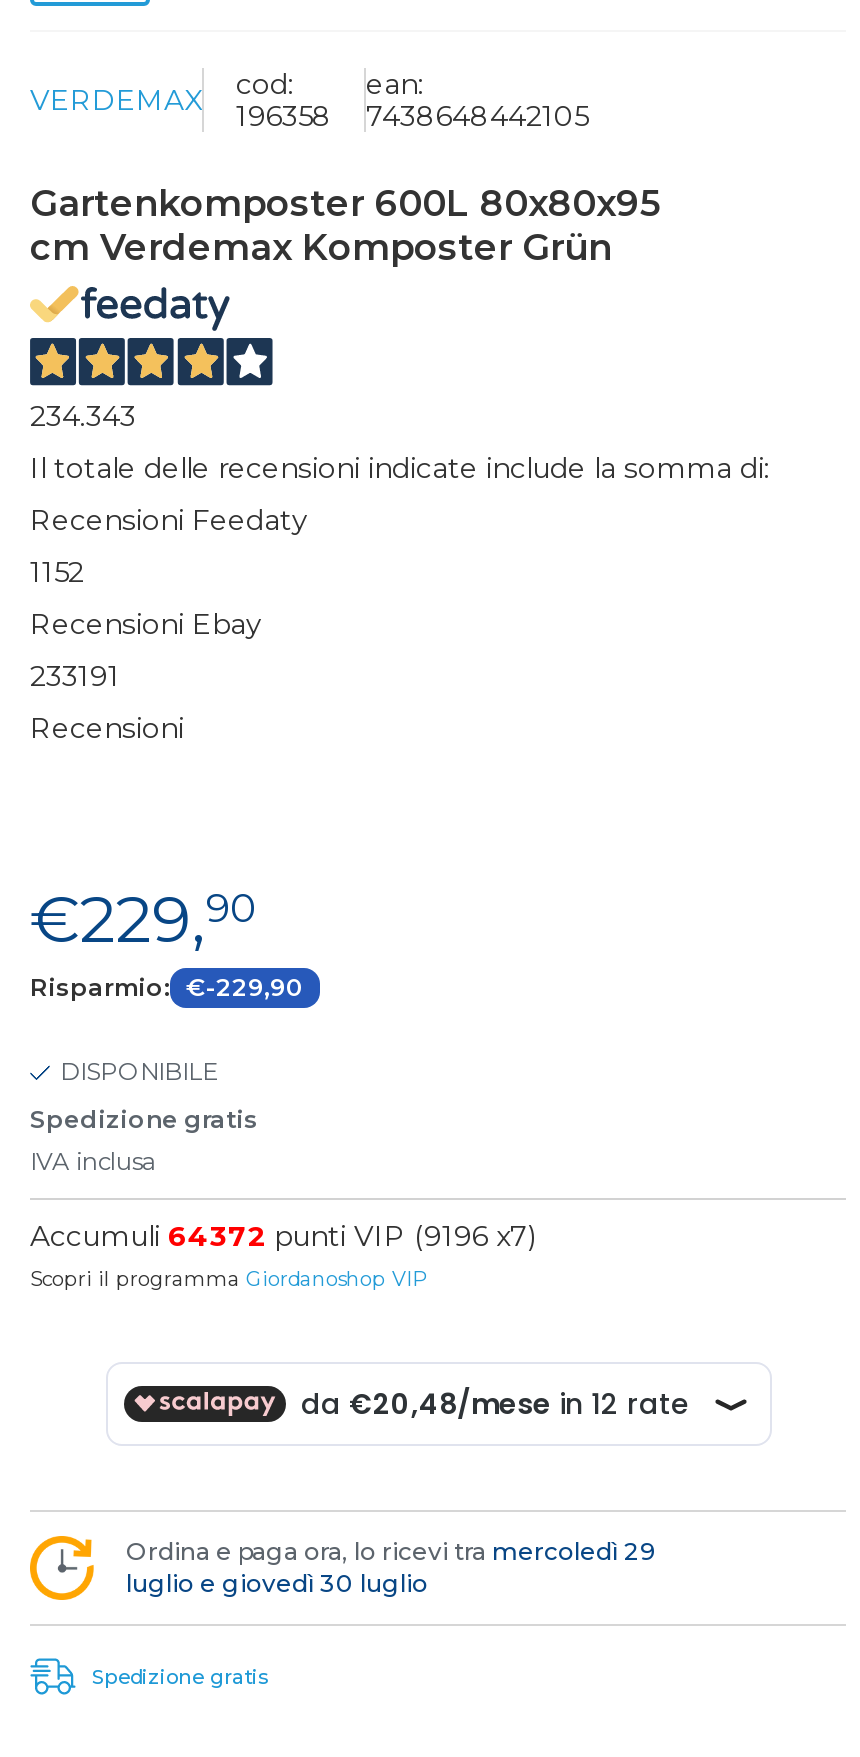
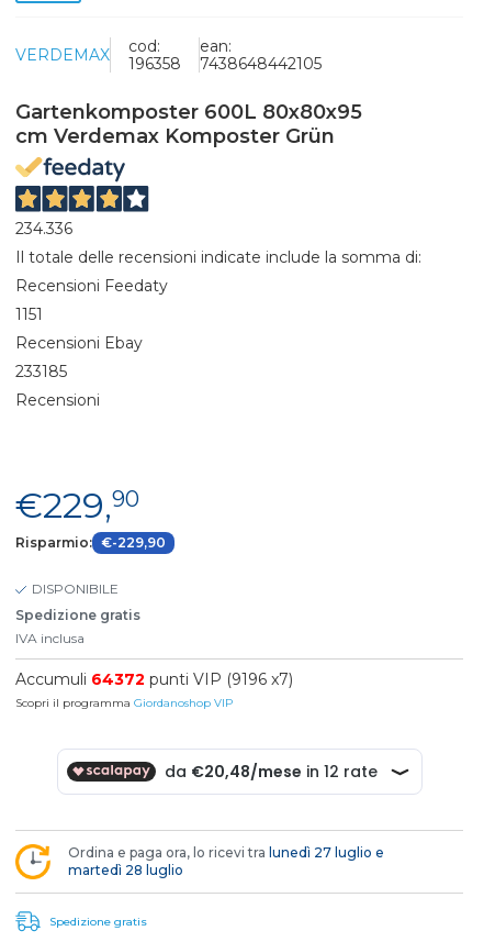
- 234.343
+ 234.336

- 1152
+ 1151

- 233191
+ 233185

- Ordina e paga ora, lo ricevi tra mercoledì 29
- luglio e giovedì 30 luglio
+ Ordina e paga ora, lo ricevi tra lunedì 27 luglio e
+ martedì 28 luglio
